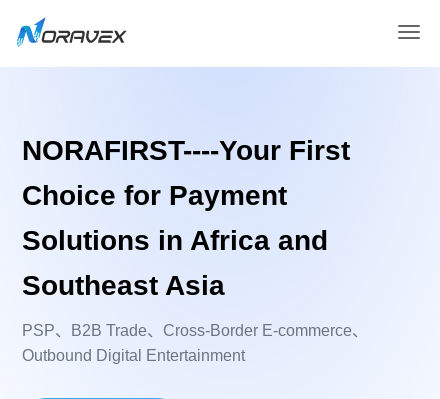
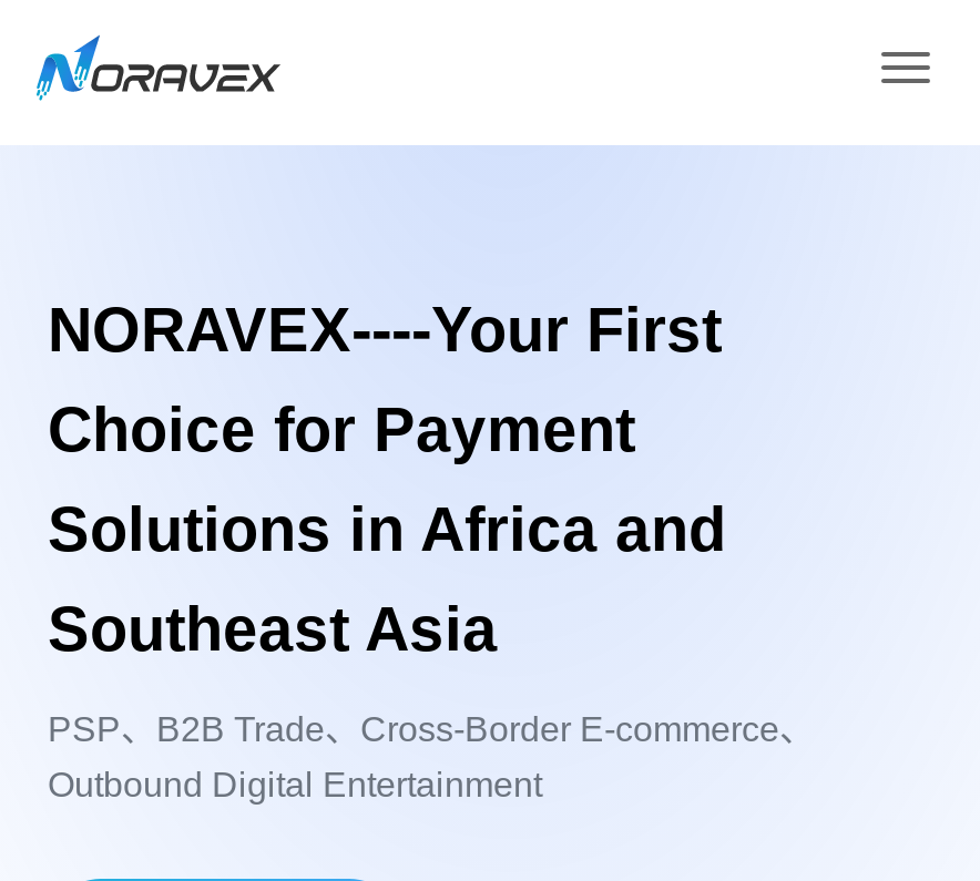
- NORAFIRST----Your First
+ NORAVEX----Your First
